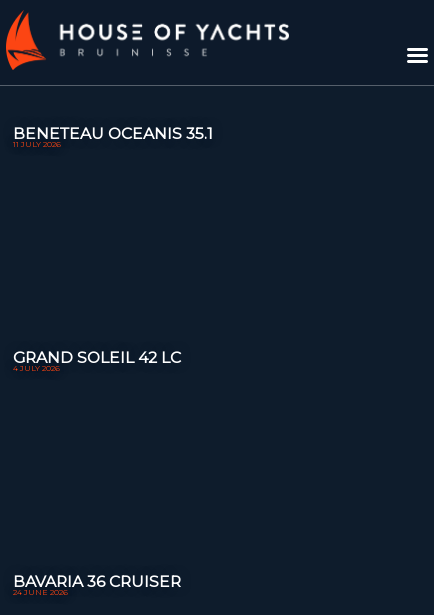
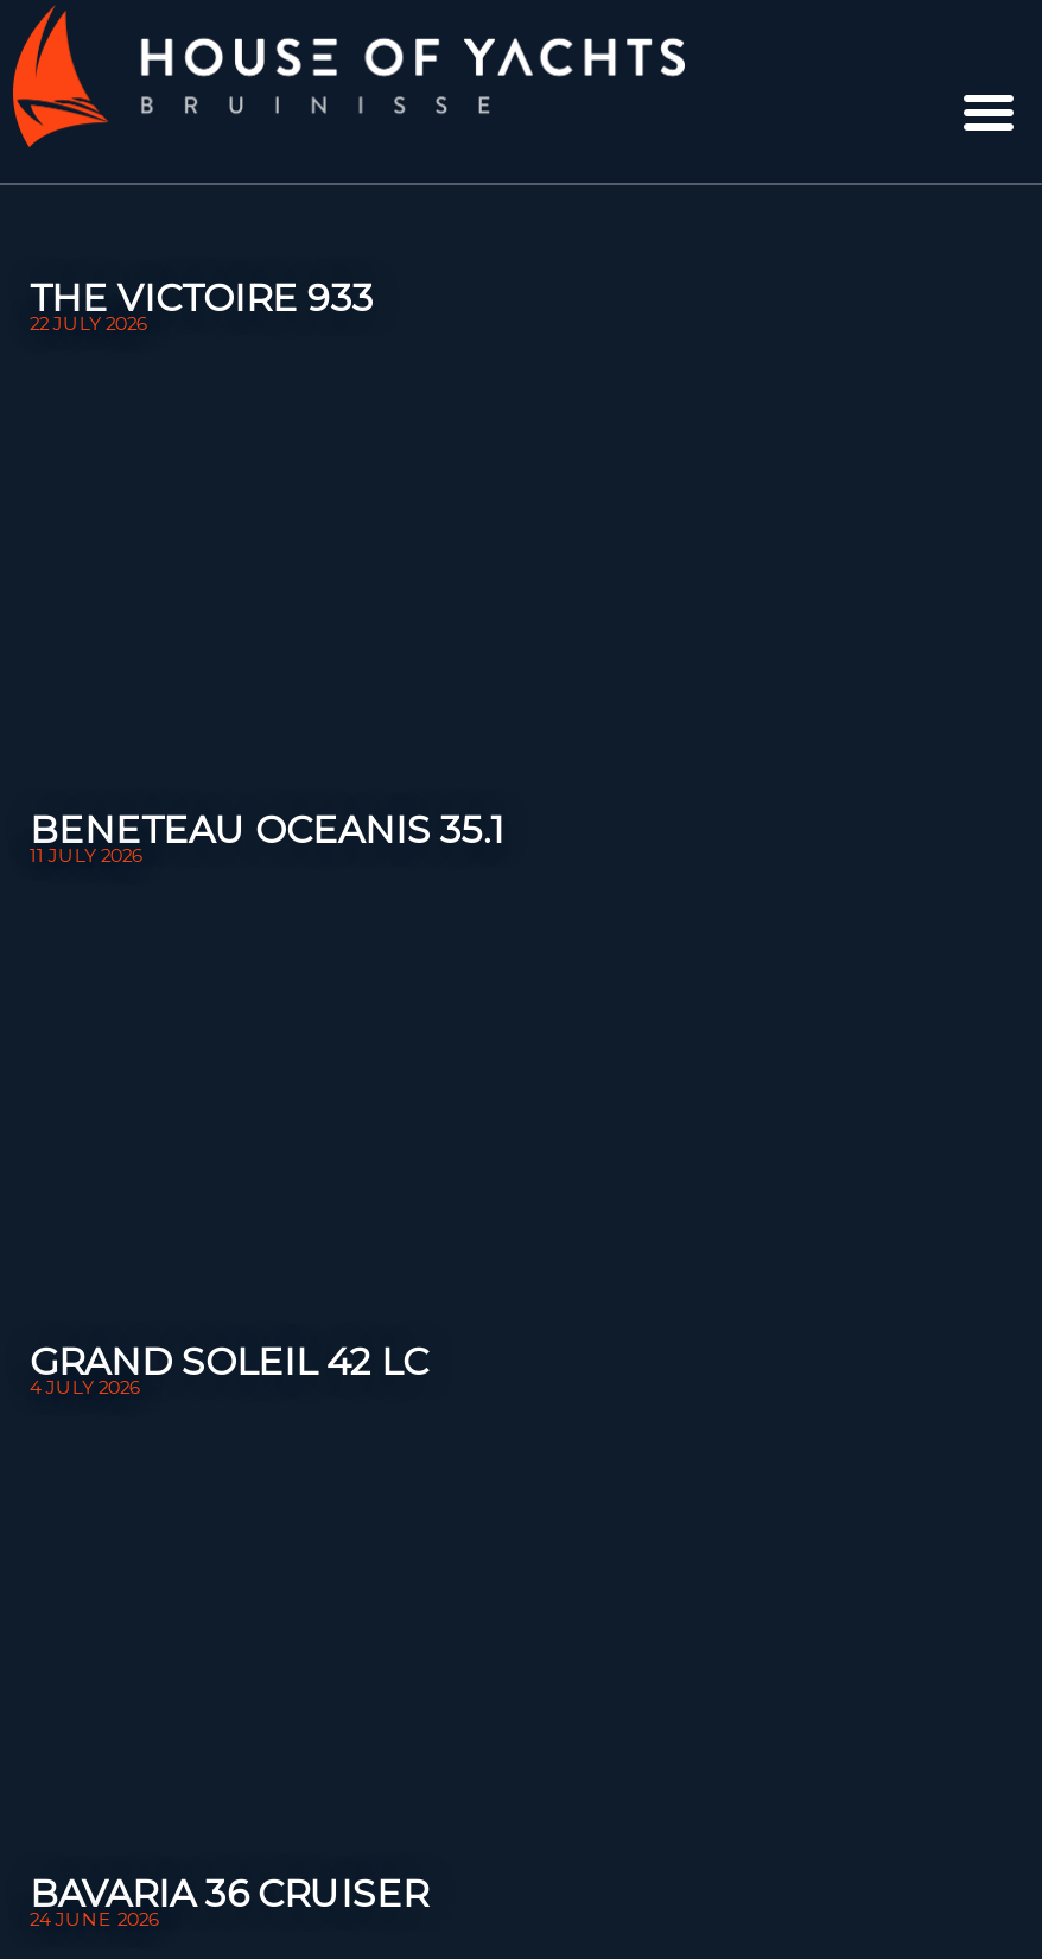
+ THE VICTOIRE 933
+ 22 JULY 2026
